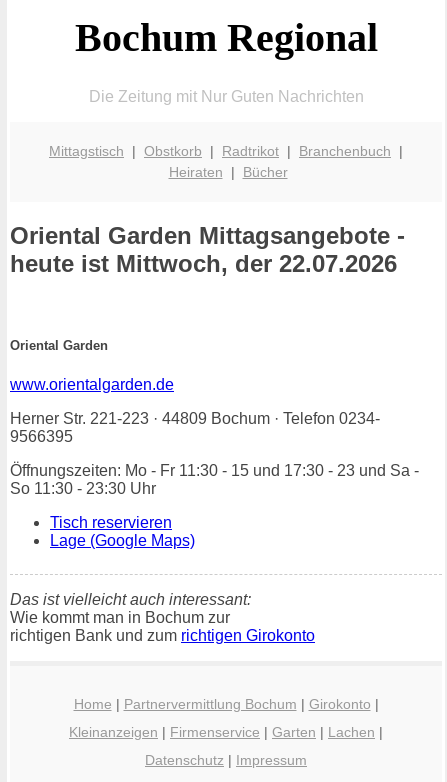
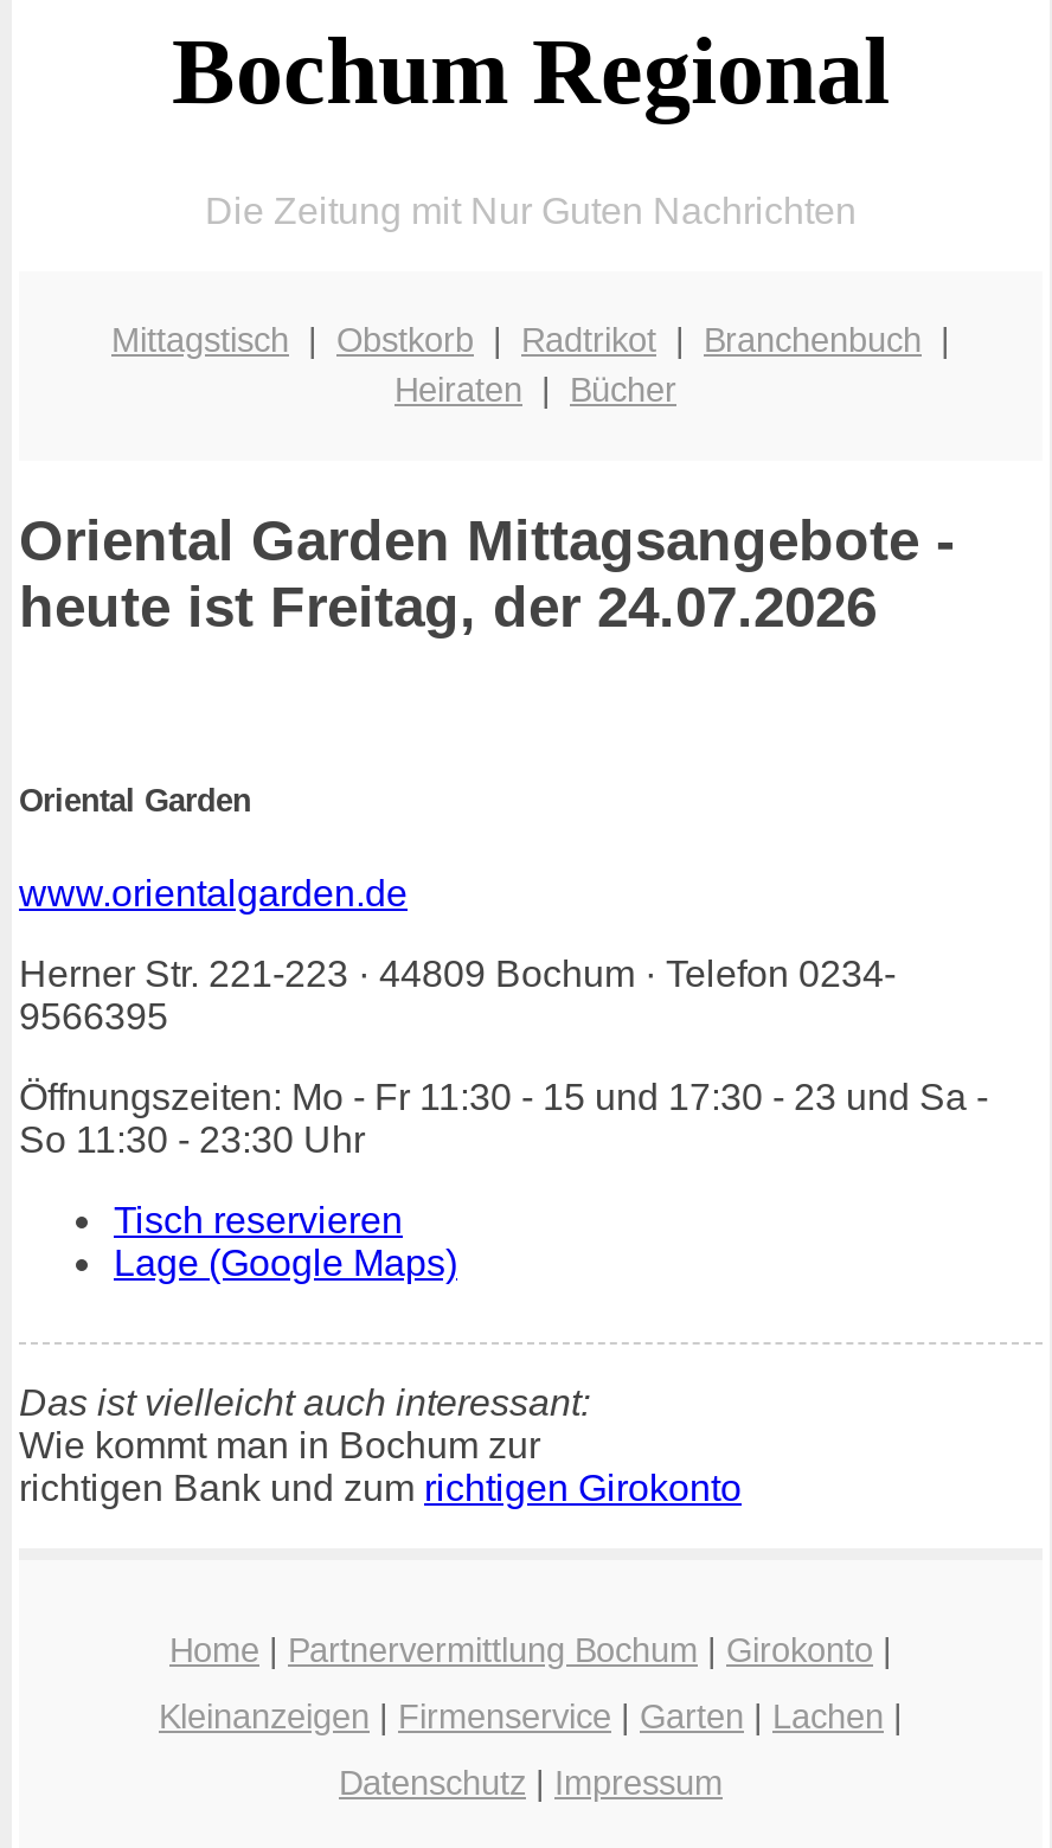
- heute ist Mittwoch, der 22.07.2026
+ heute ist Freitag, der 24.07.2026
